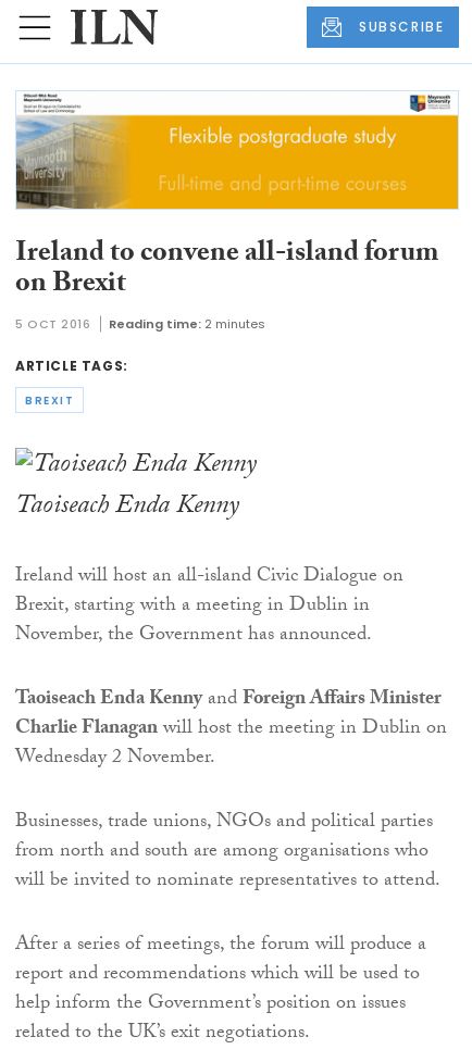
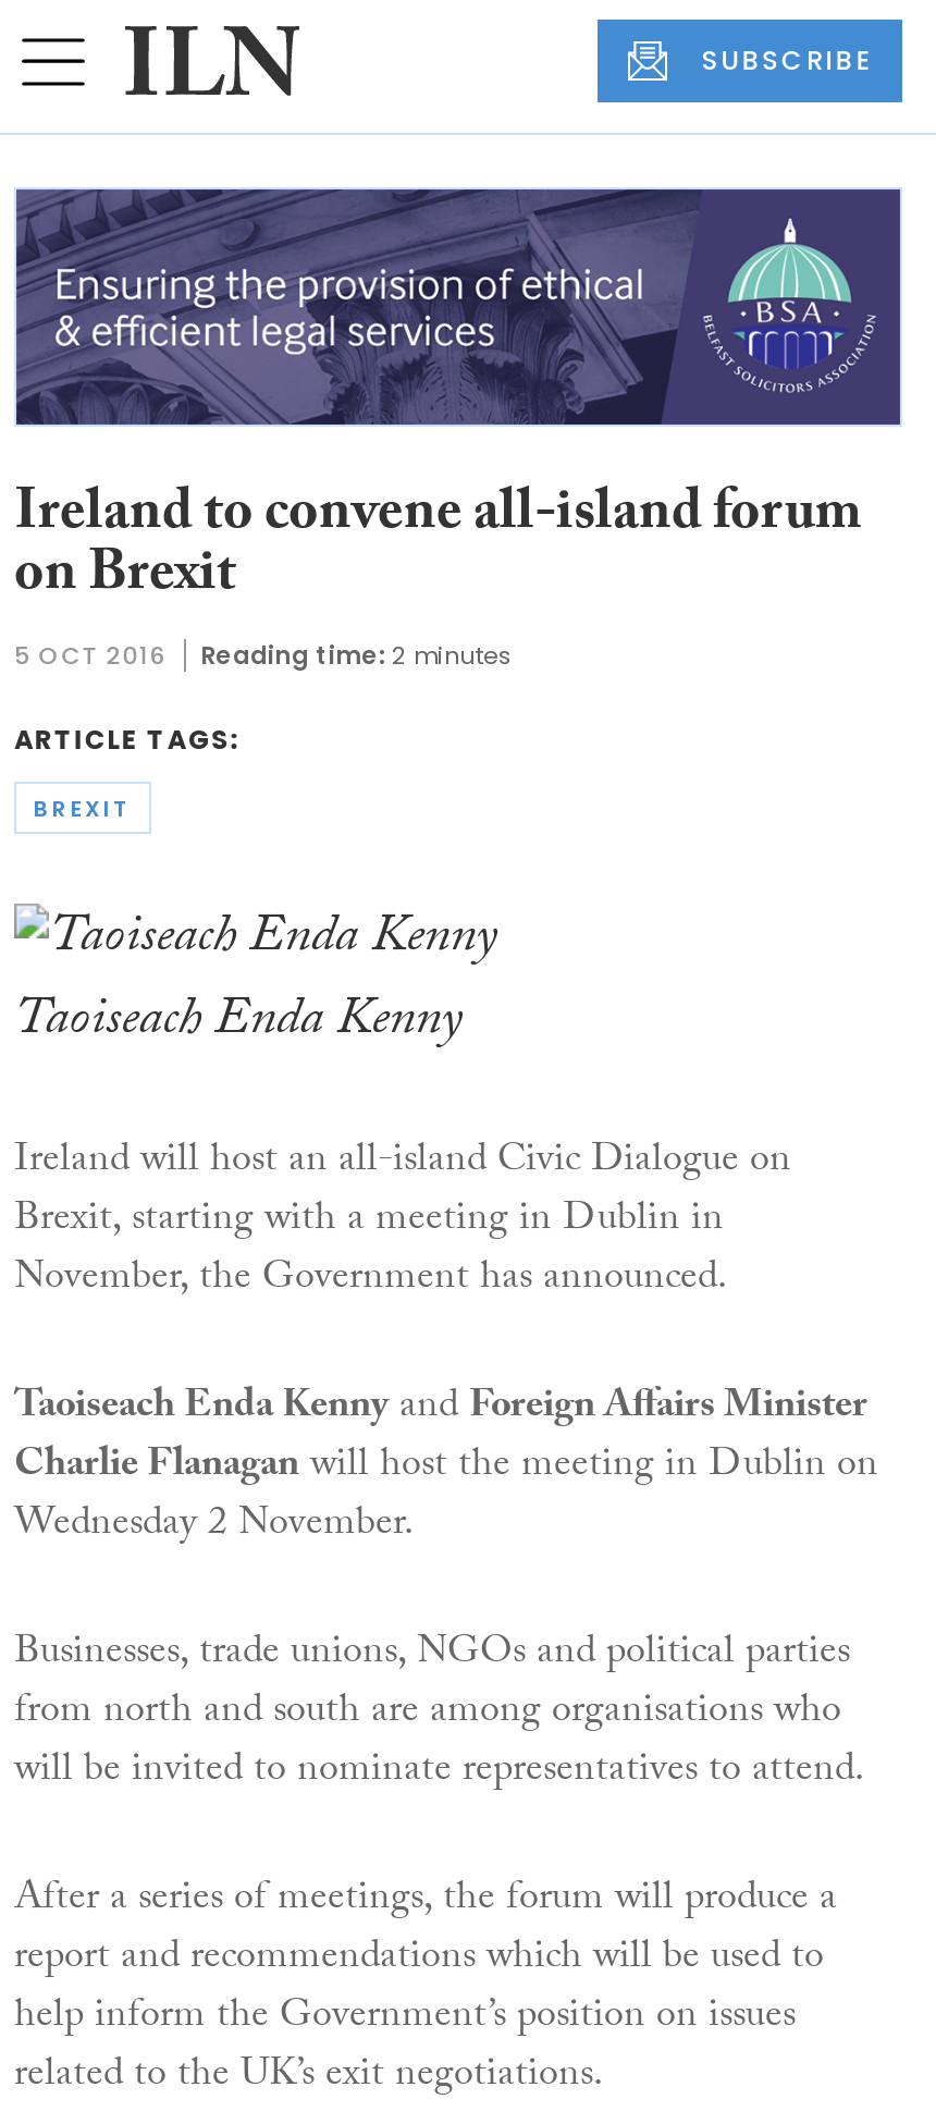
- [image]
+ [image]
